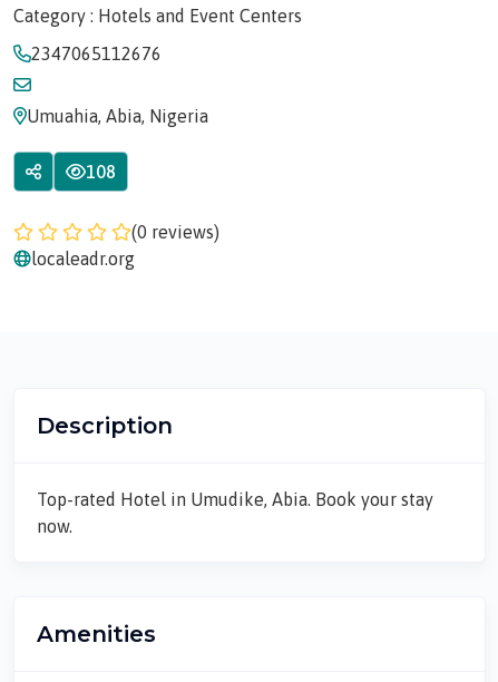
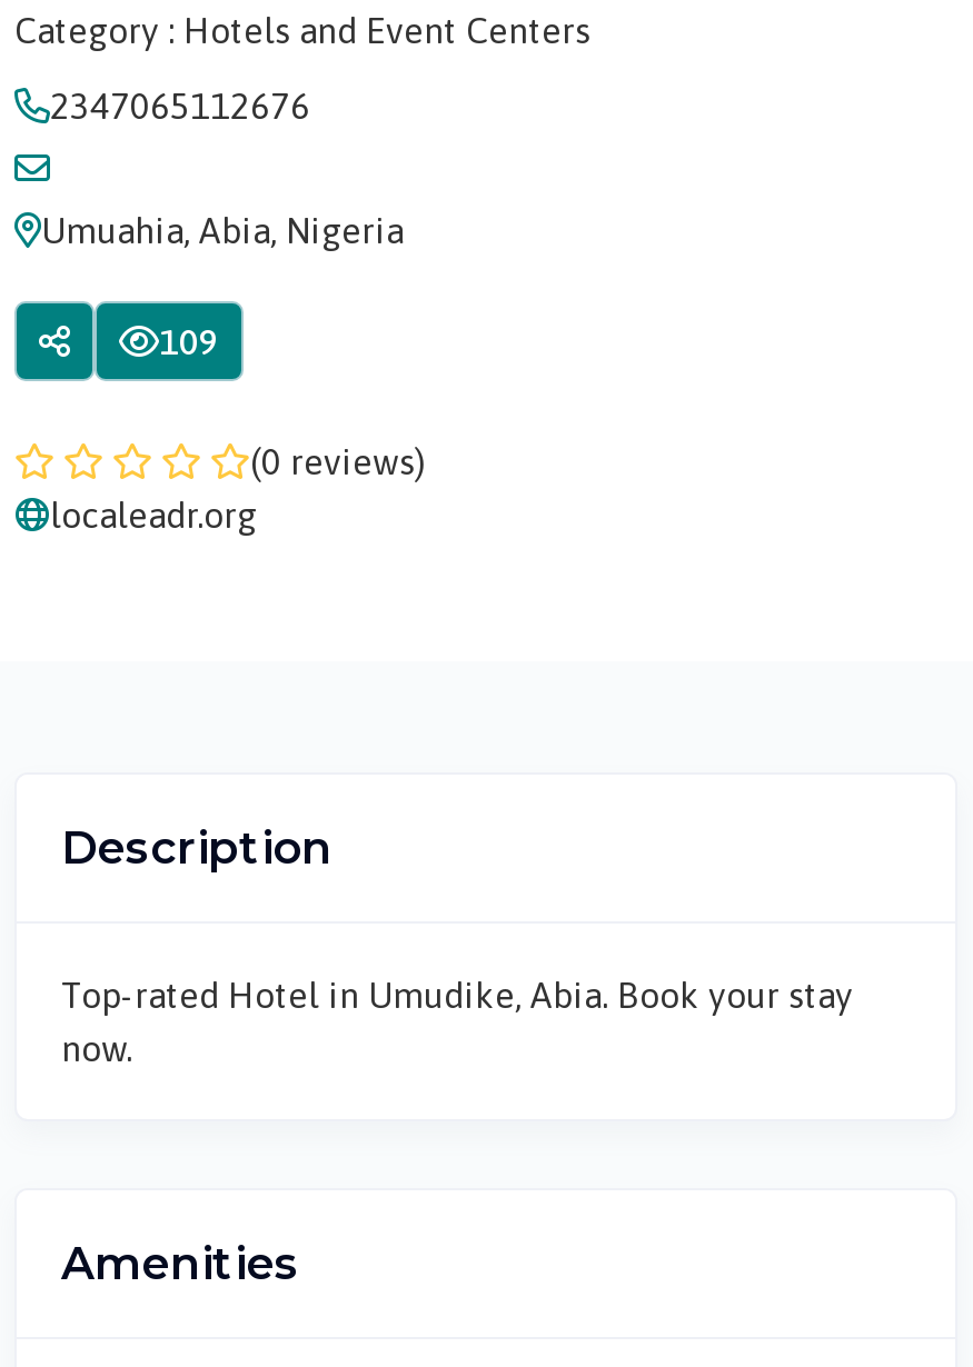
- 108
+ 109
